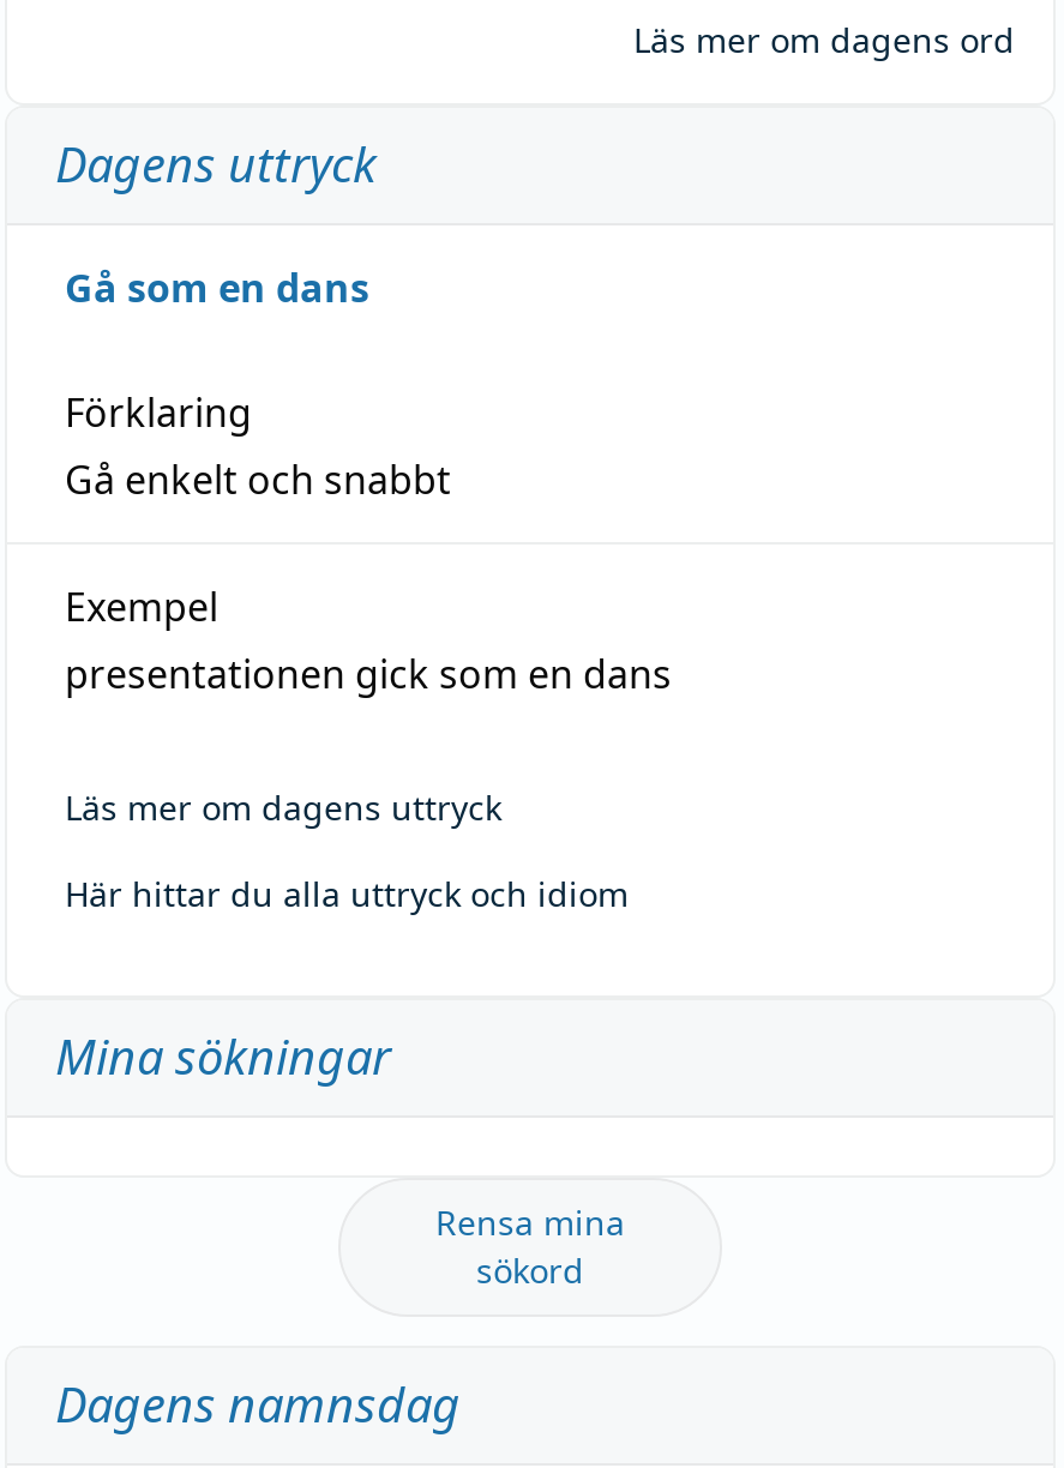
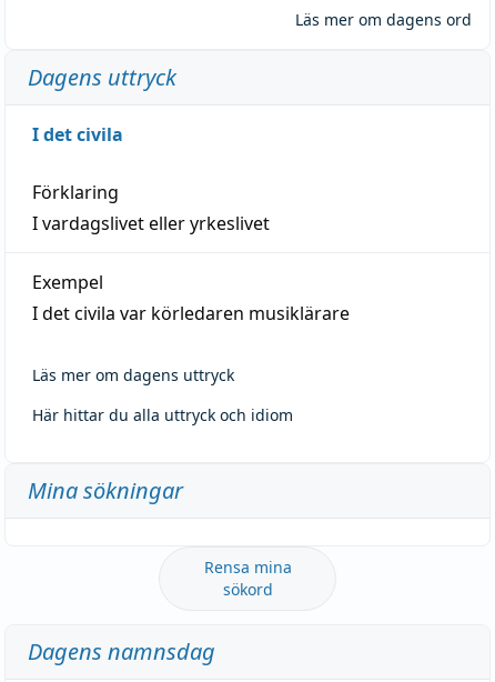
- Gå som en dans
+ I det civila

- Gå enkelt och snabbt
+ I vardagslivet eller yrkeslivet

- presentationen gick som en dans
+ I det civila var körledaren musiklärare
